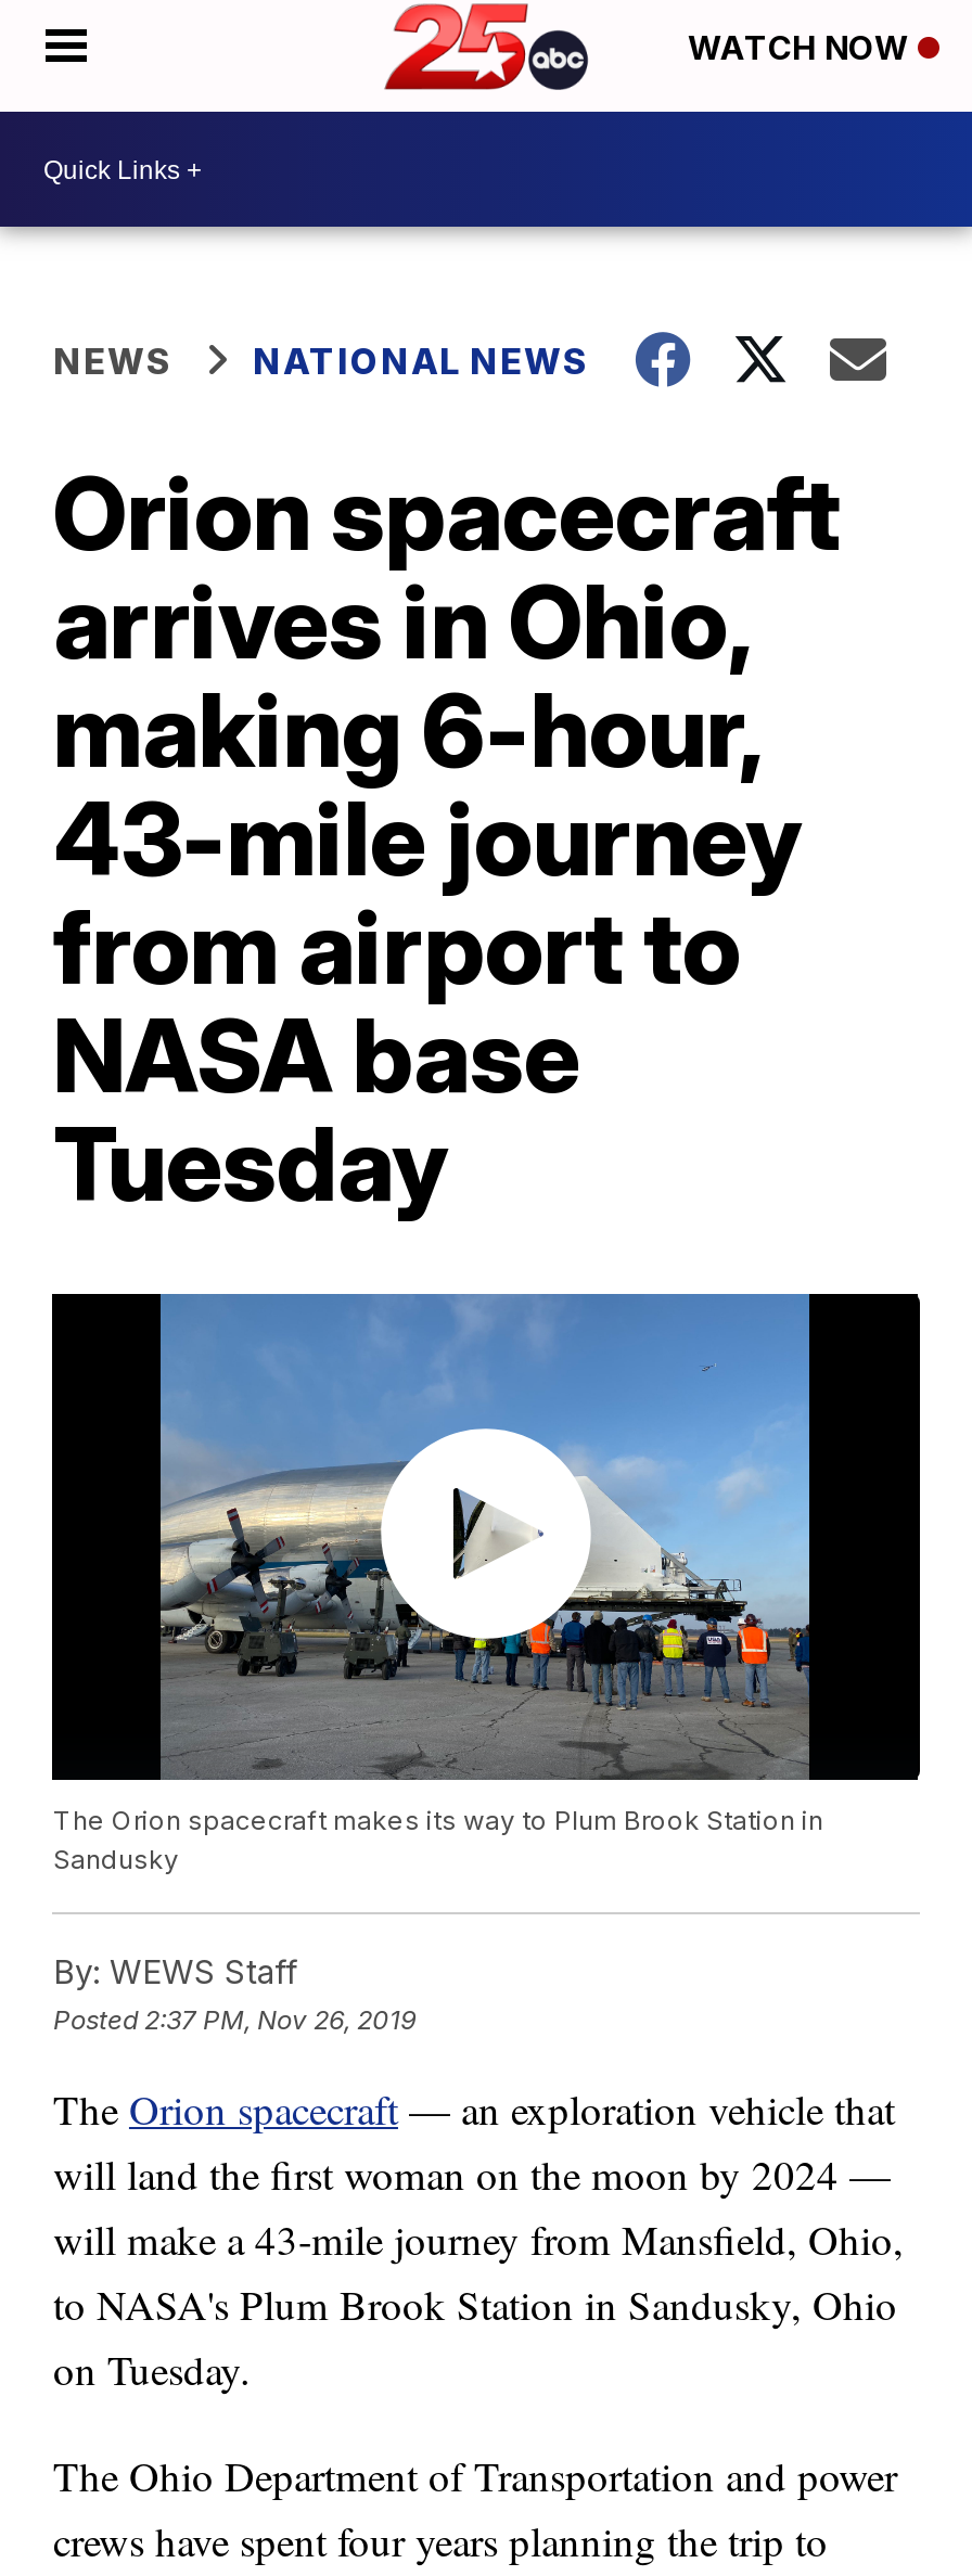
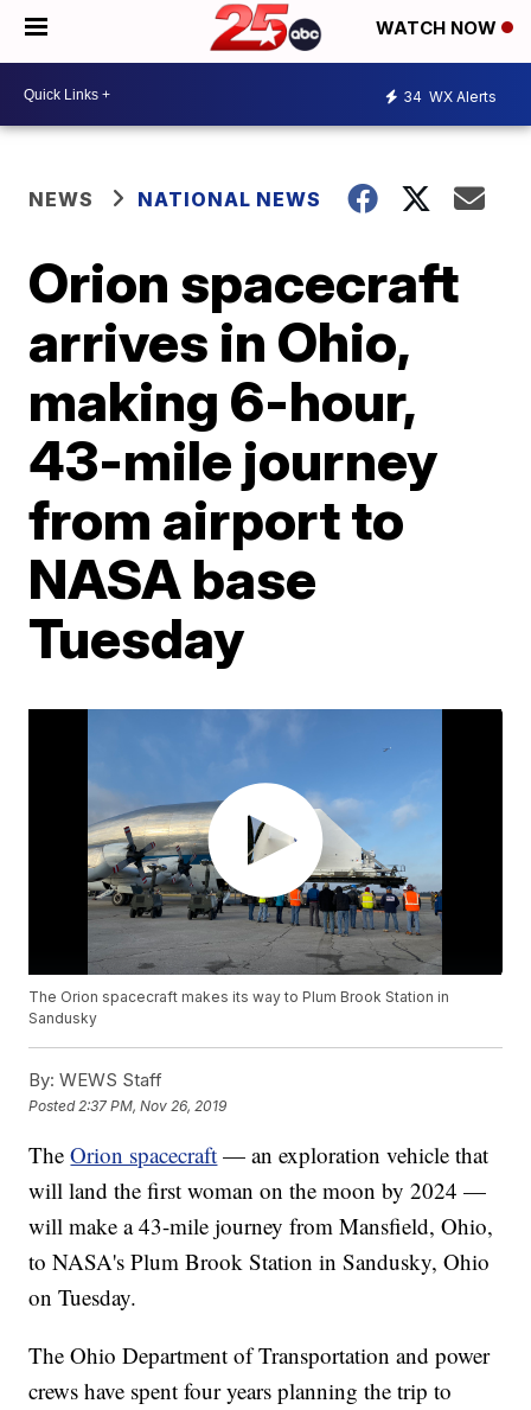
+ 34 WX Alerts
